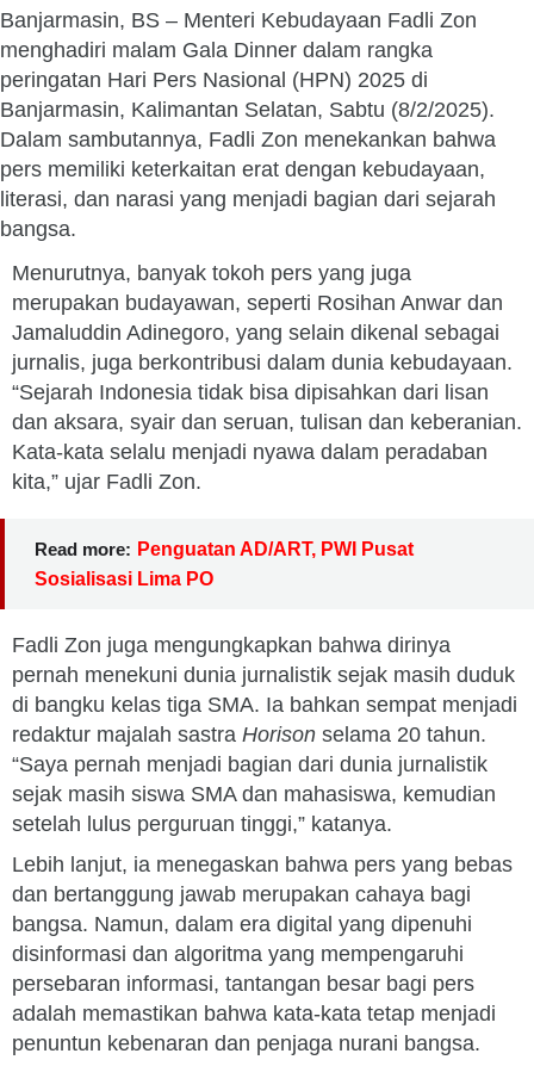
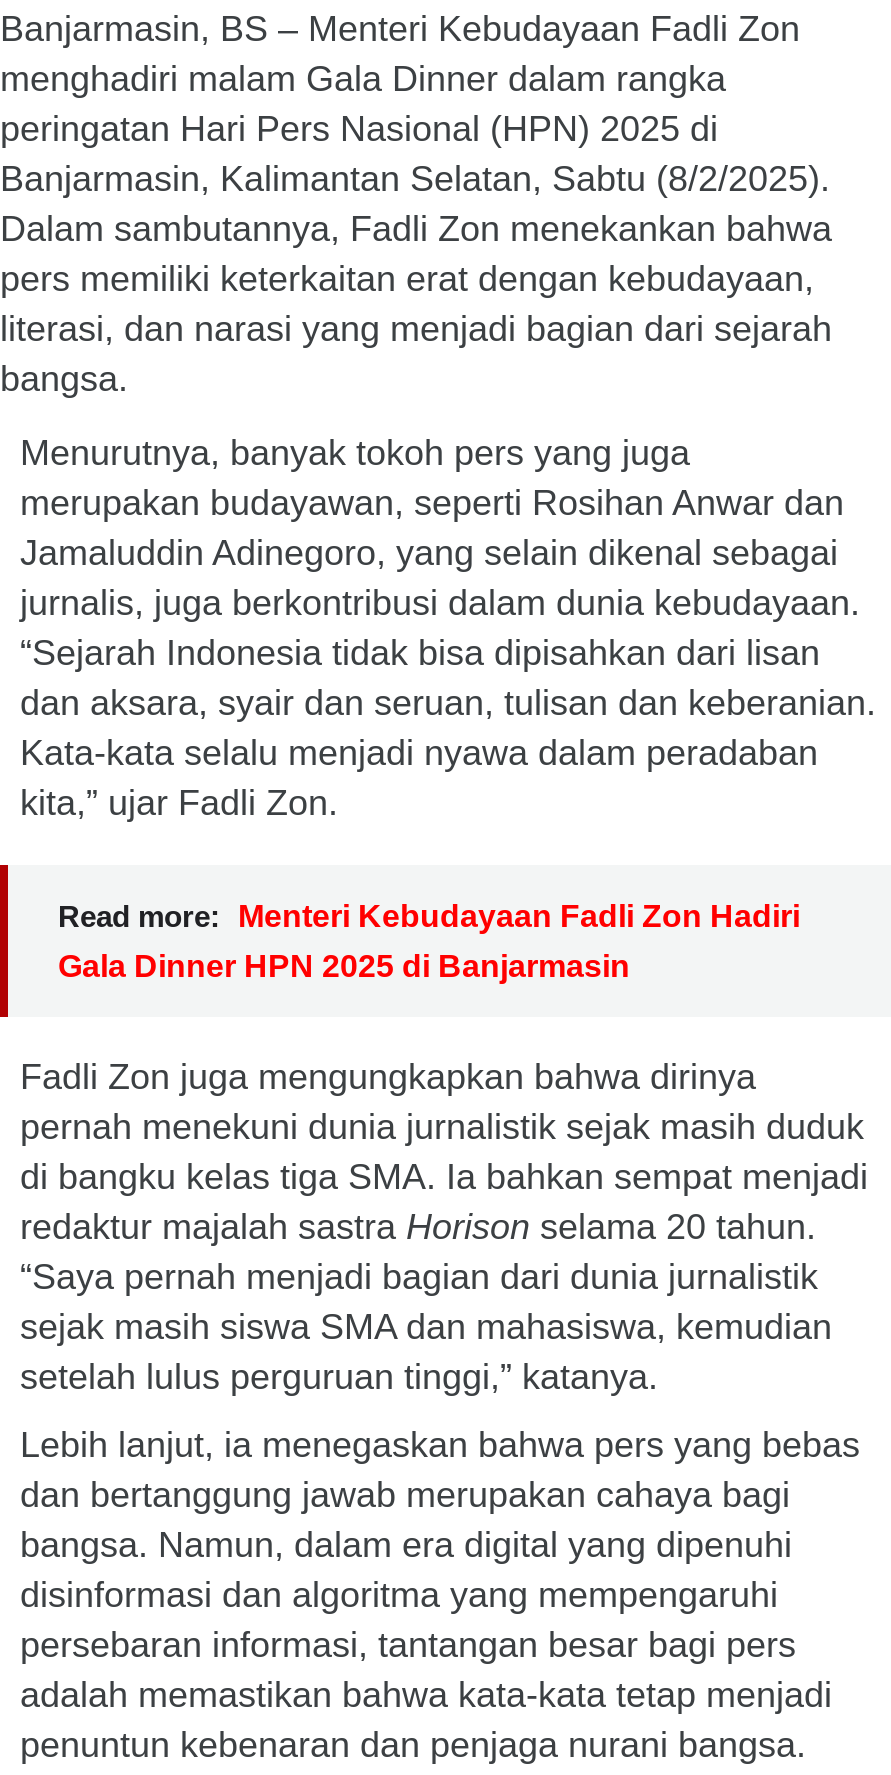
- Read more: Penguatan AD/ART, PWI Pusat
+ Read more: Menteri Kebudayaan Fadli Zon Hadiri

- Sosialisasi Lima PO
+ Gala Dinner HPN 2025 di Banjarmasin
